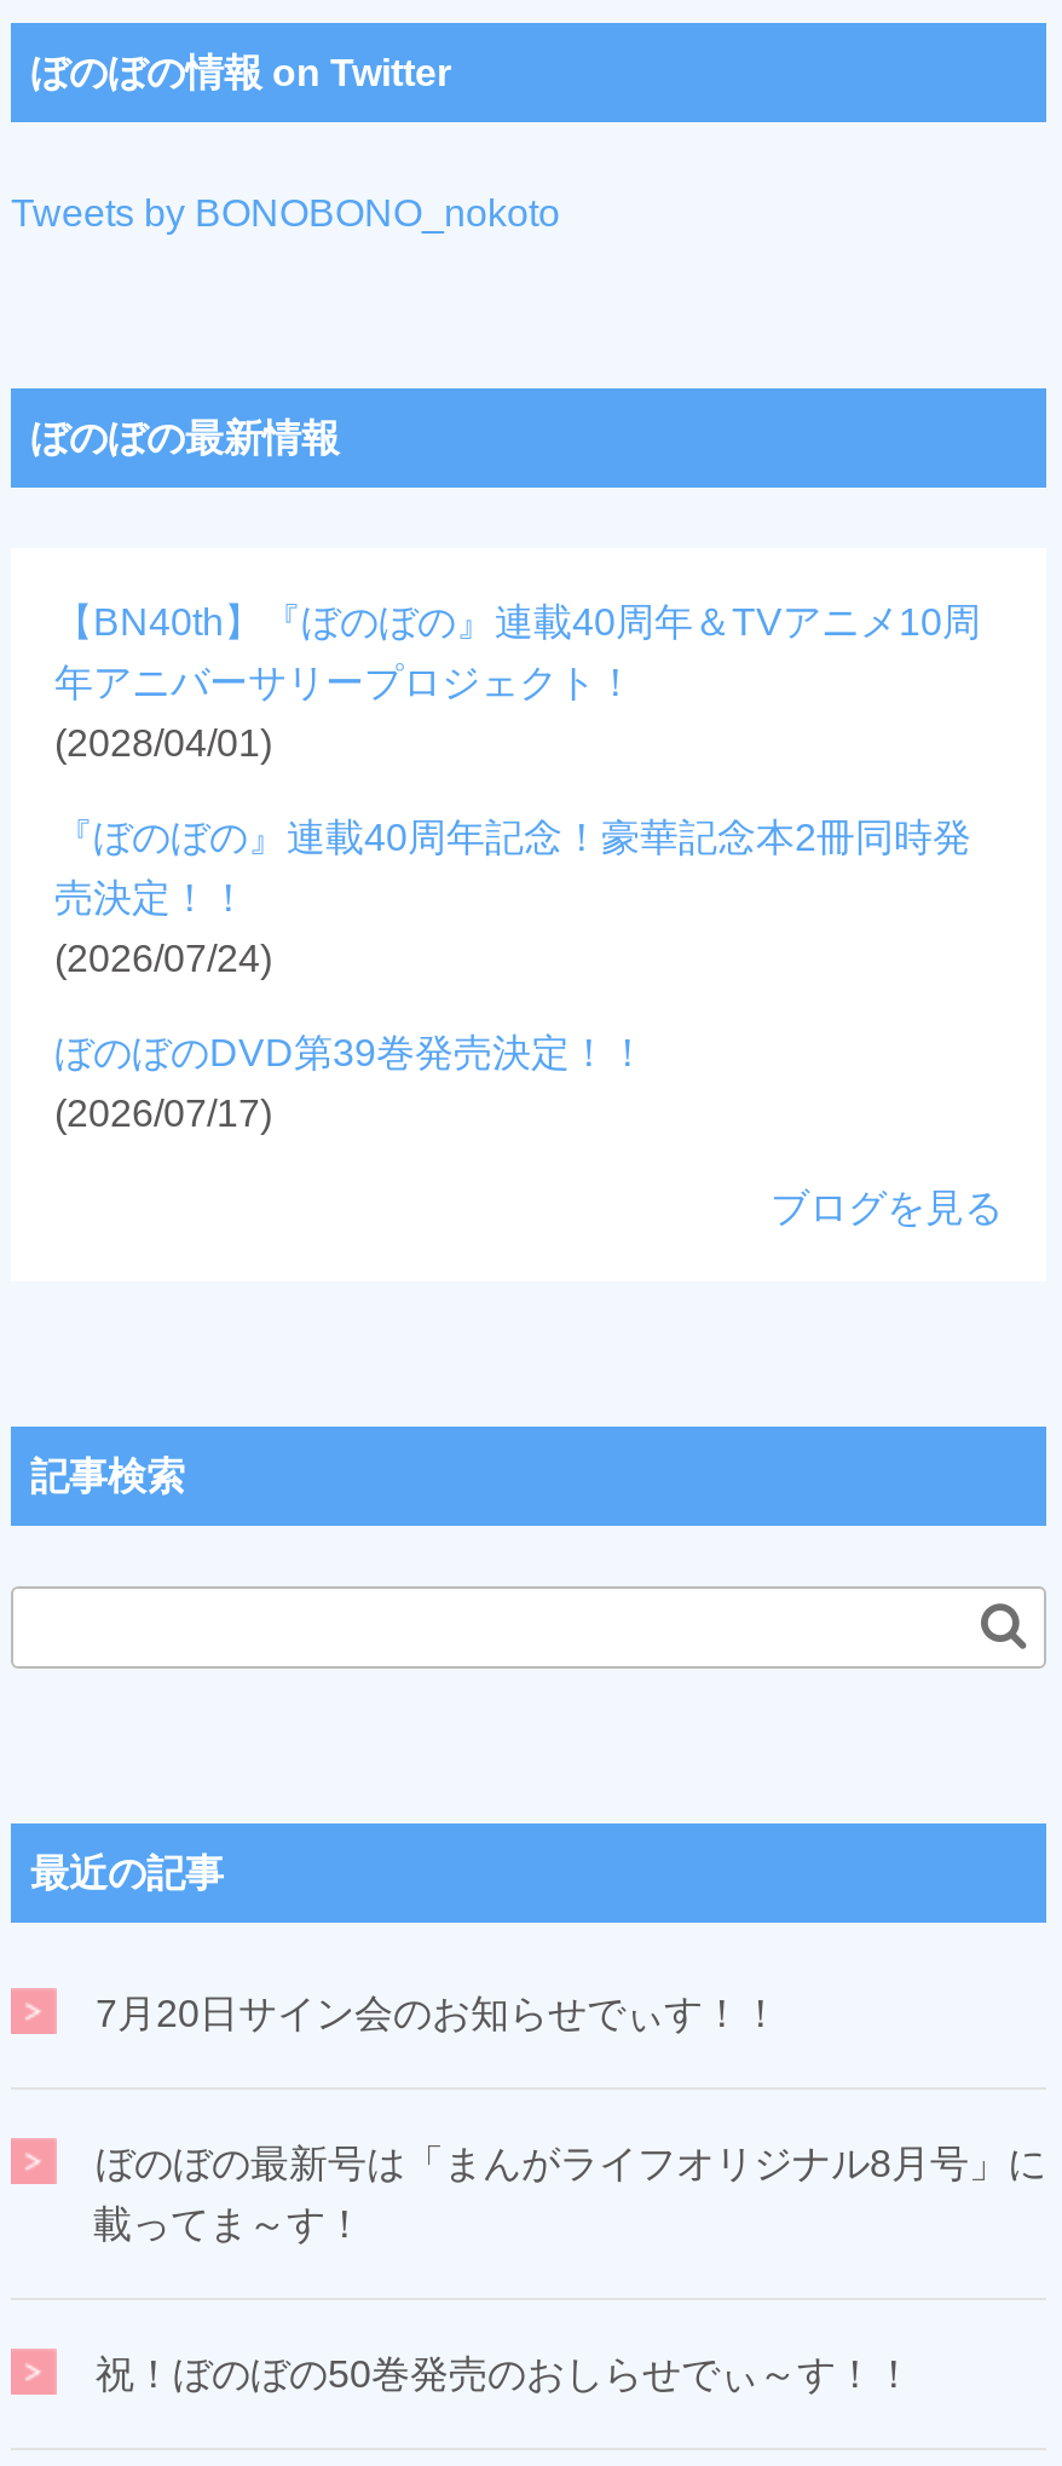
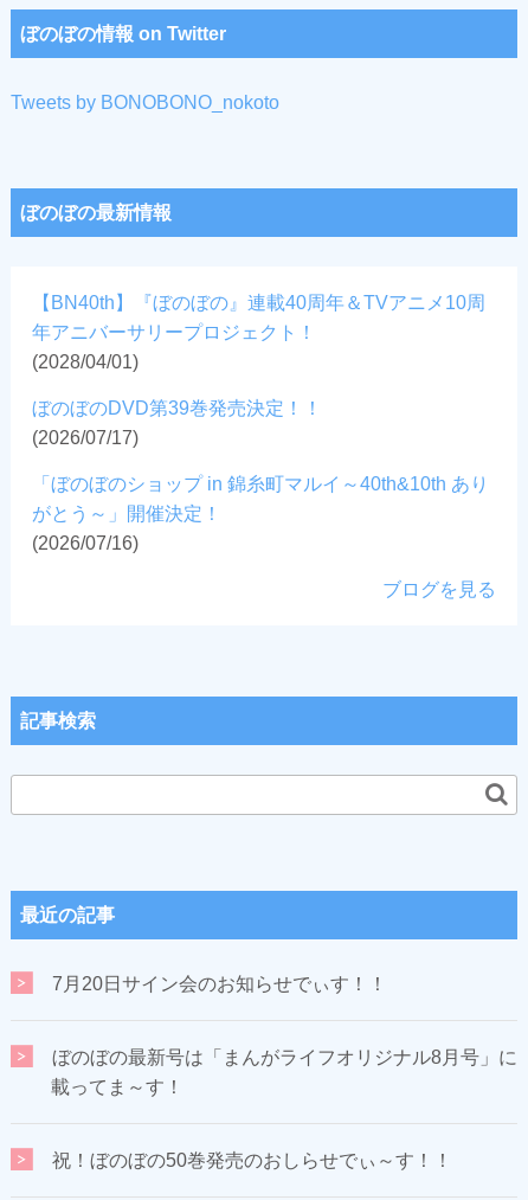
- 『ぼのぼの』連載40周年記念！豪華記念本2冊同時発
- 売決定！！
- (2026/07/24)

moved up: ぼのぼのDVD第39巻発売決定！！ | (2026/07/17)

+ 「ぼのぼのショップ in 錦糸町マルイ～40th&10th あり
+ がとう～」開催決定！
+ (2026/07/16)
